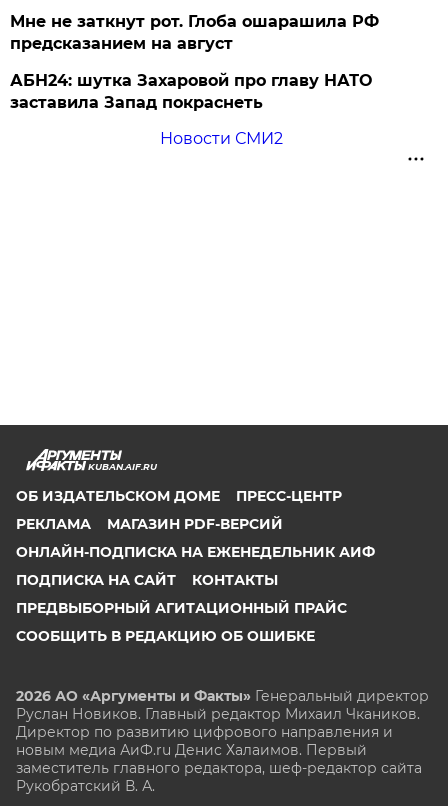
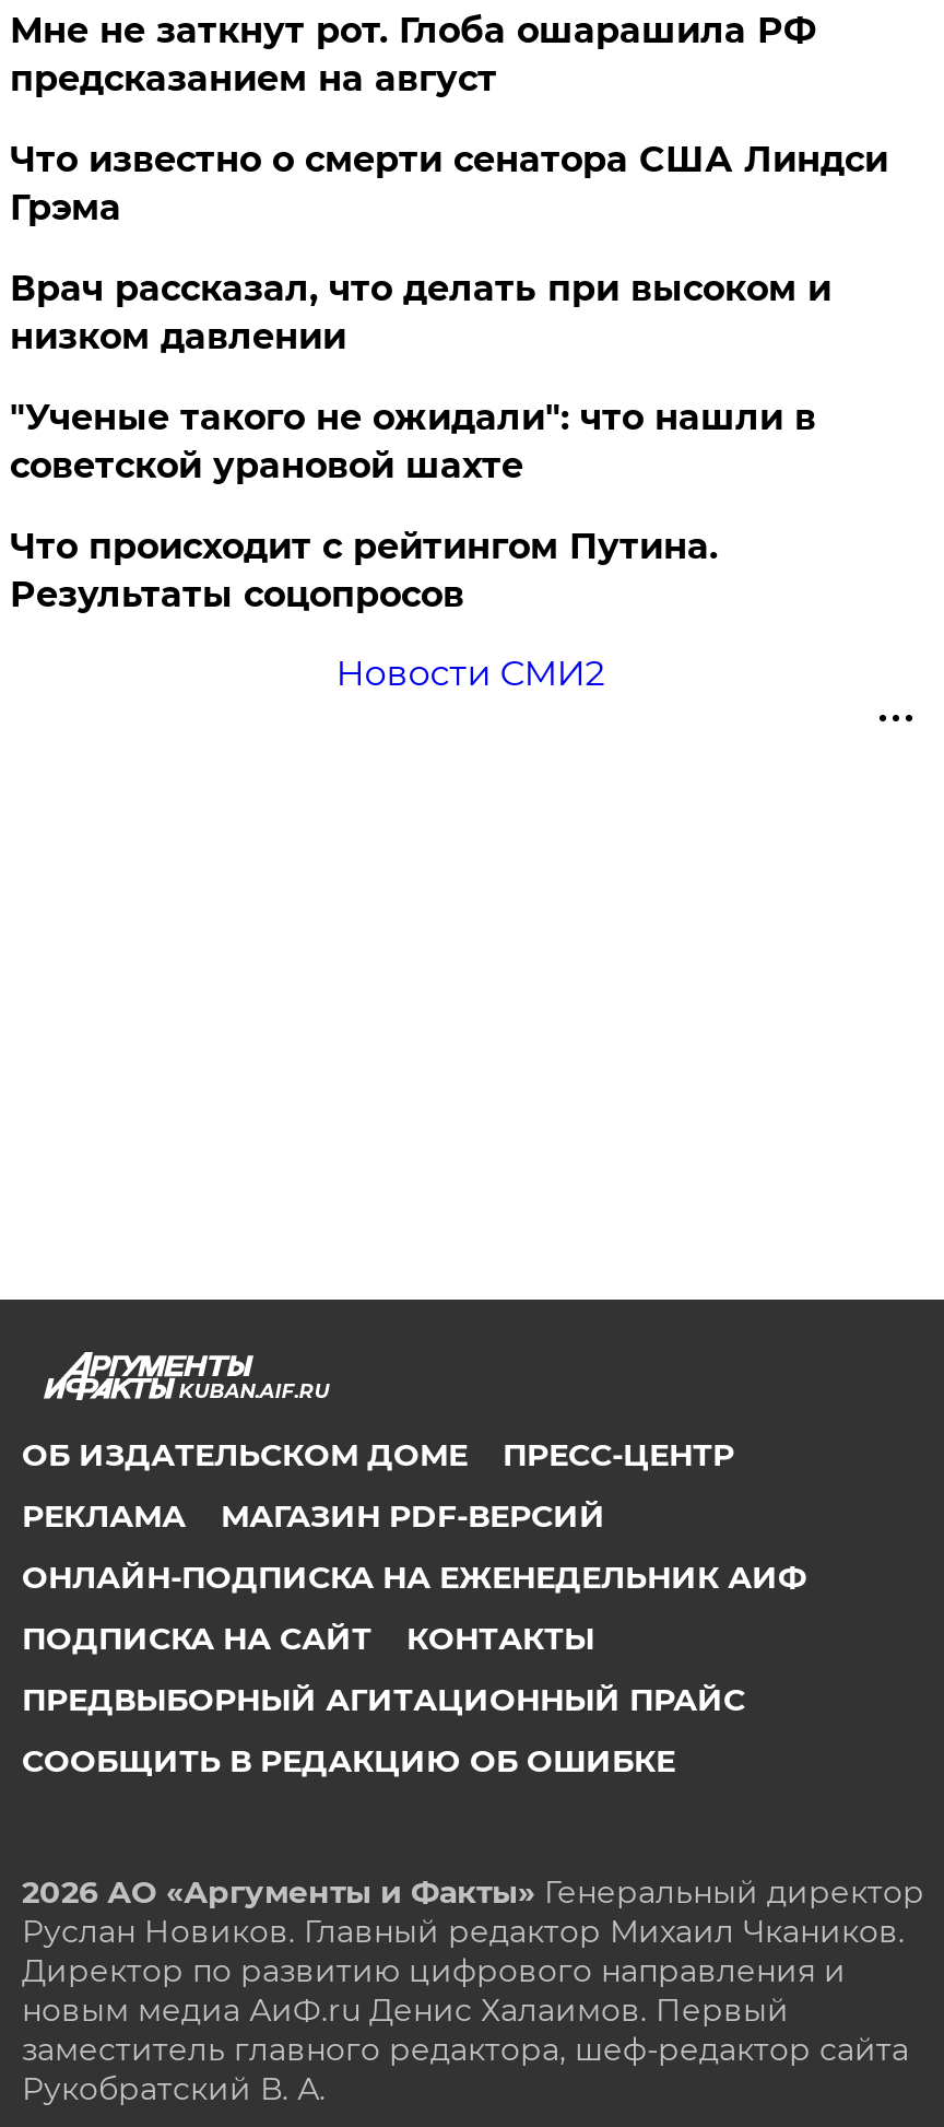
- АБН24: шутка Захаровой про главу НАТО
- заставила Запад покраснеть
+ Что известно о смерти сенатора США Линдси
+ Грэма
+ Врач рассказал, что делать при высоком и
+ низком давлении
+ "Ученые такого не ожидали": что нашли в
+ советской урановой шахте
+ Что происходит с рейтингом Путина.
+ Результаты соцопросов
